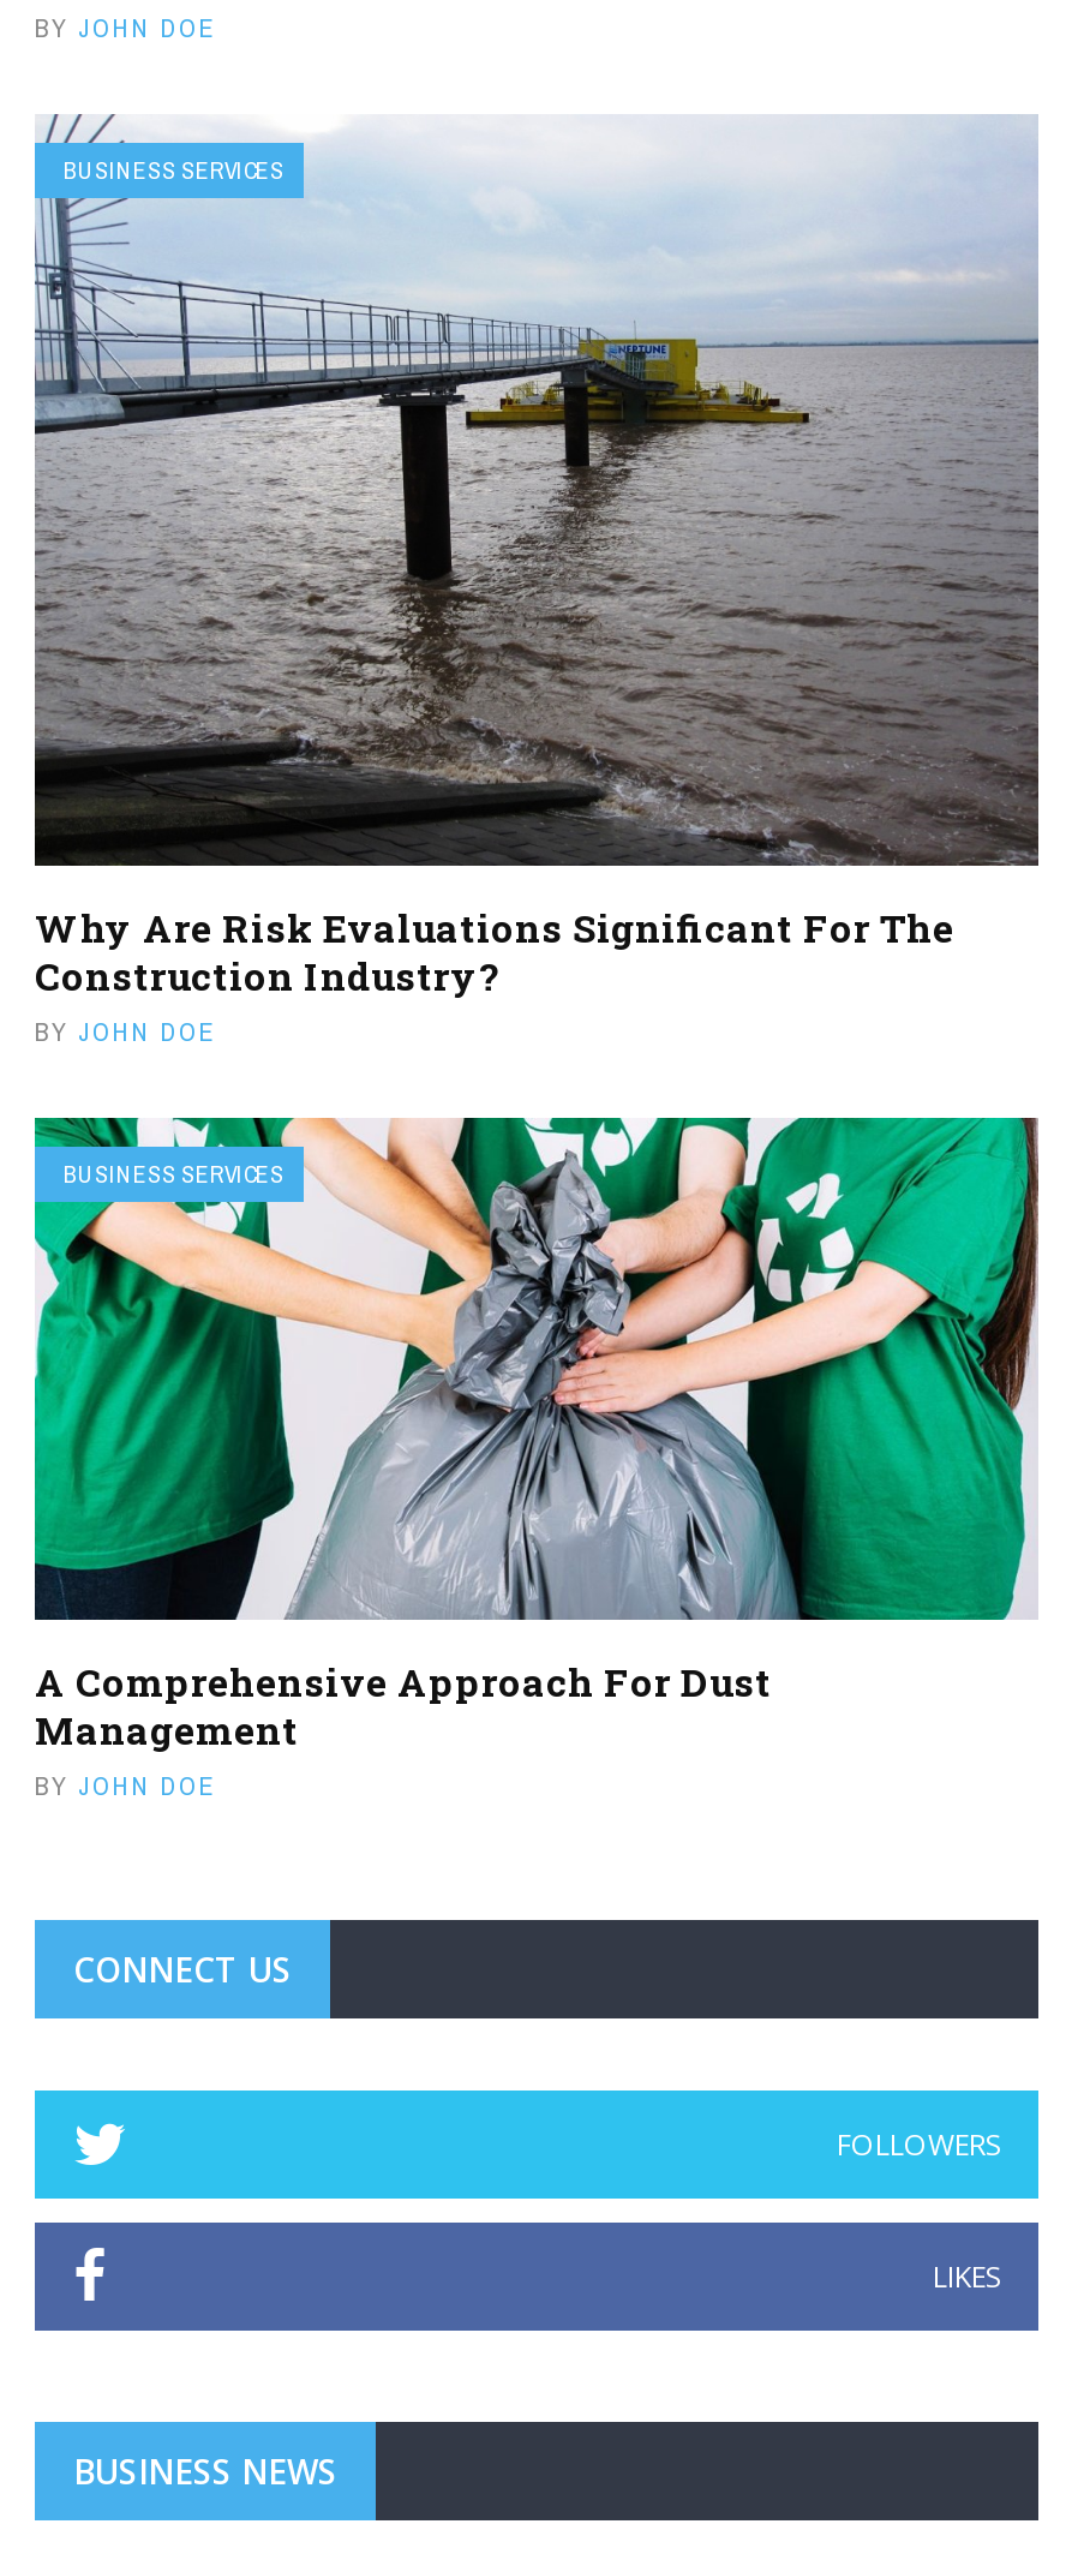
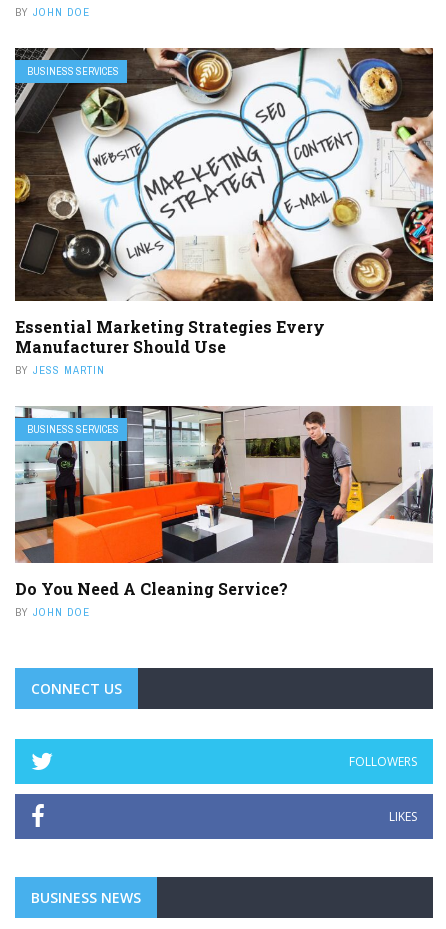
- [image]
- Why Are Risk Evaluations Significant For The
- Construction Industry?
- BY JOHN DOE
+ [image]
+ Essential Marketing Strategies Every
+ Manufacturer Should Use
+ BY JESS MARTIN

- [image]
- A Comprehensive Approach For Dust
- Management
+ [image]
+ Do You Need A Cleaning Service?
